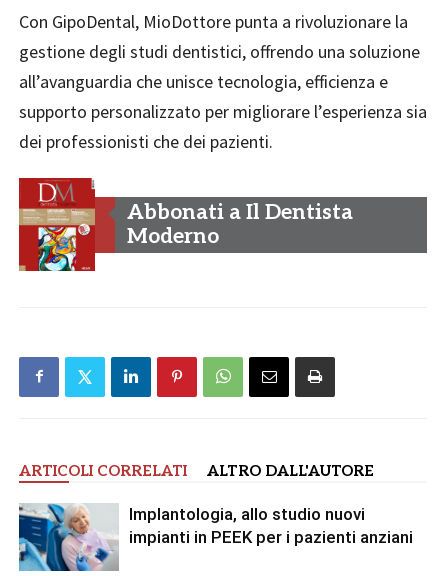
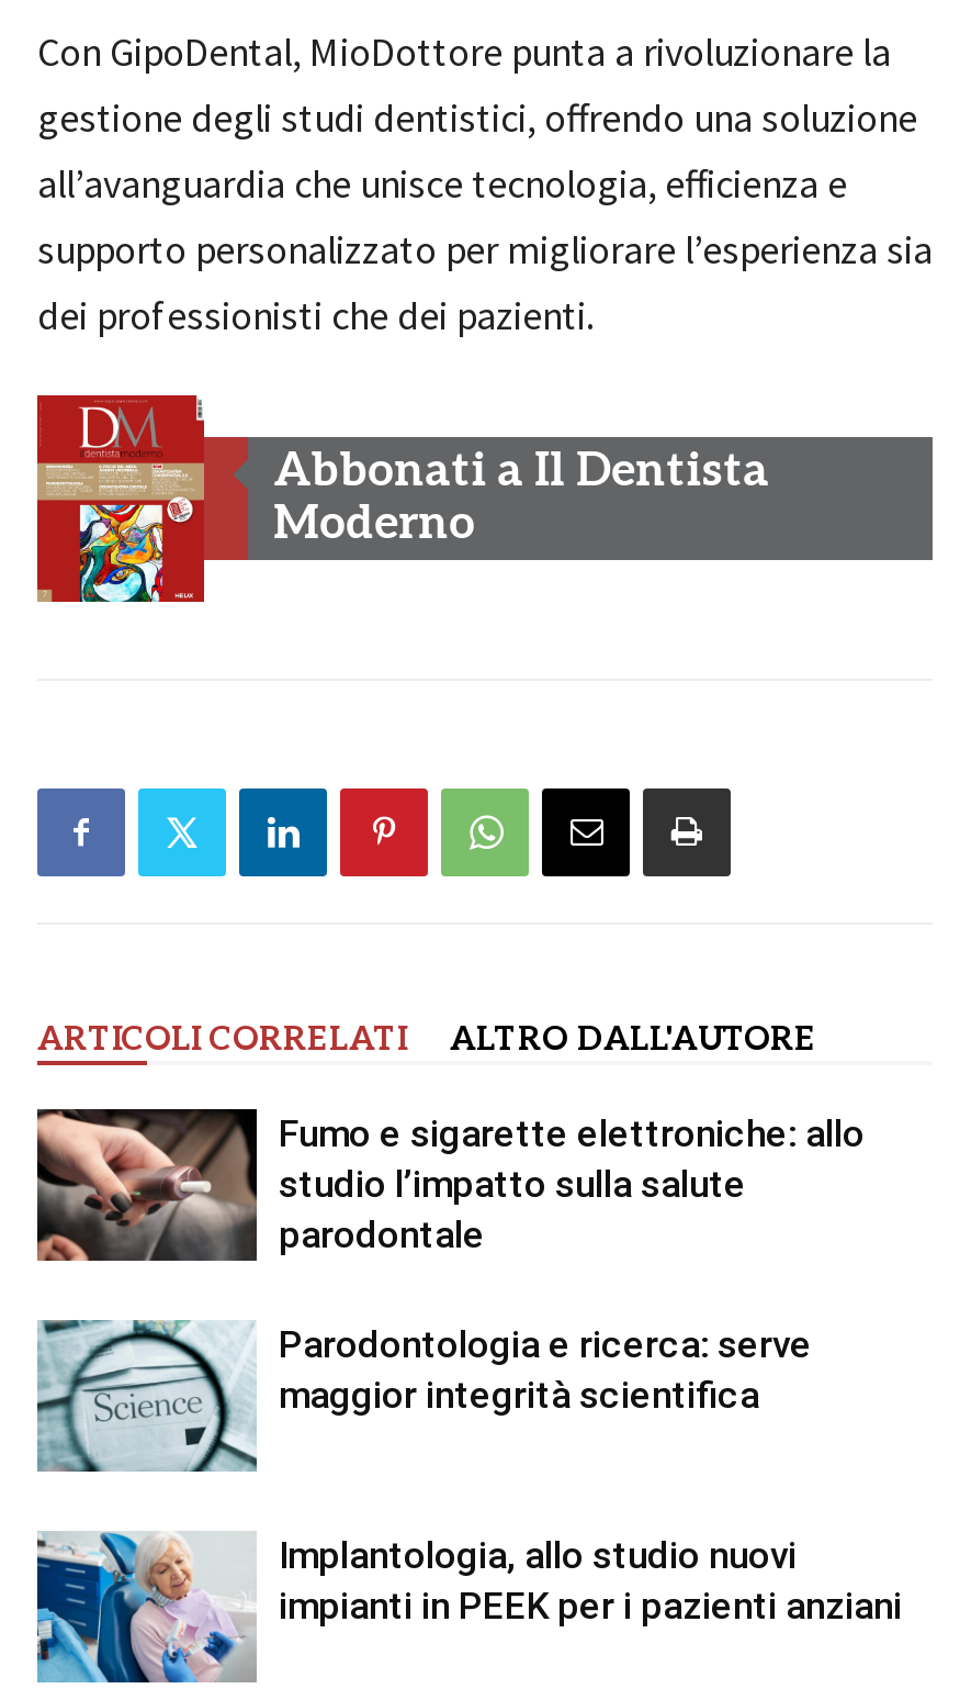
+ [image]
+ Fumo e sigarette elettroniche: allo
+ studio l’impatto sulla salute
+ parodontale
+ Parodontologia e ricerca: serve
+ maggior integrità scientifica

+ [image]
